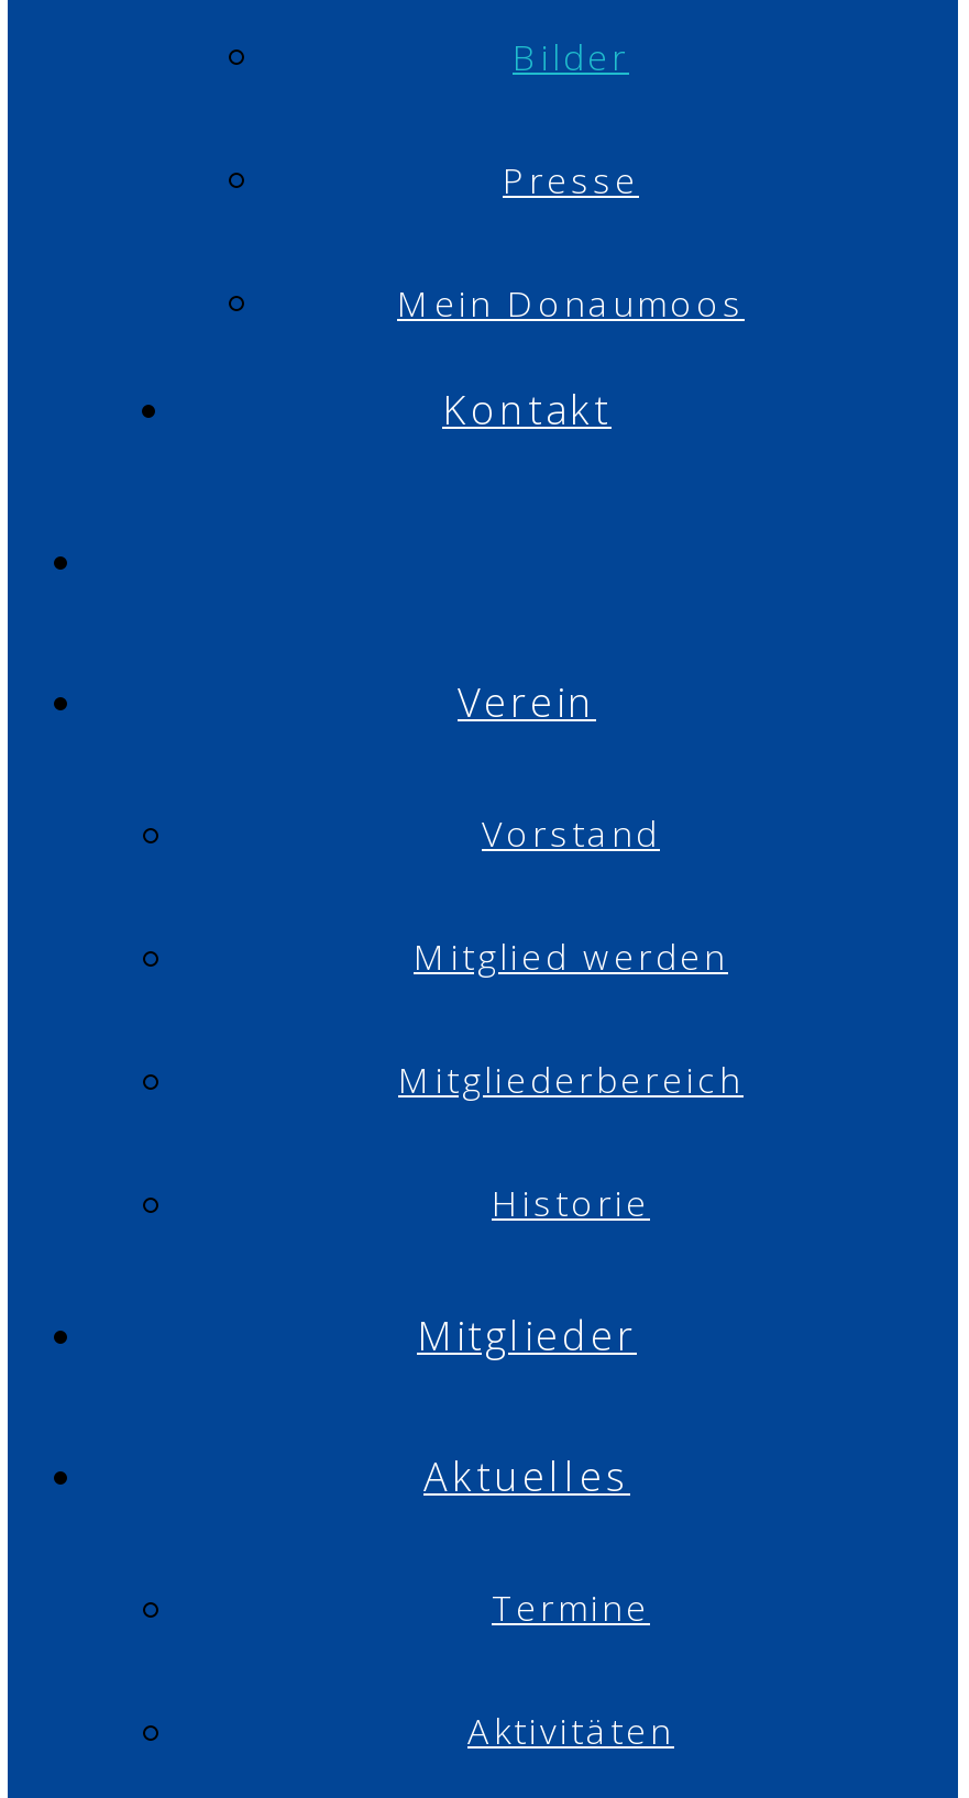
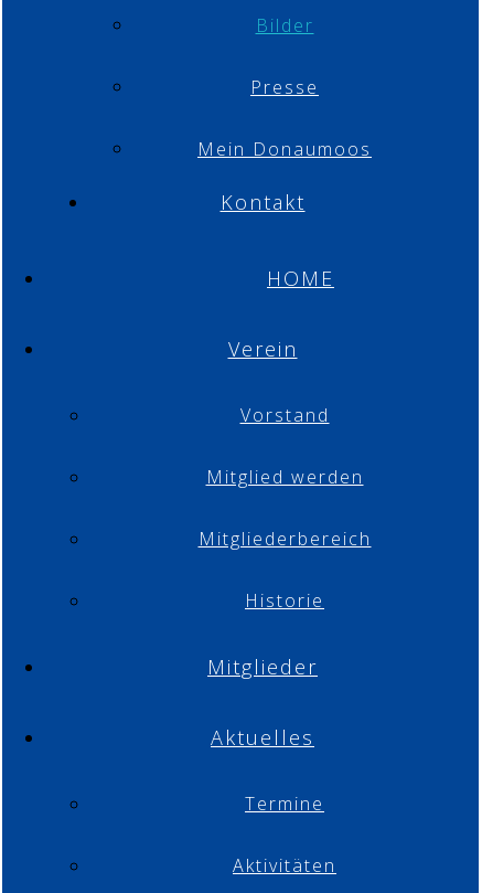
+ HOME
